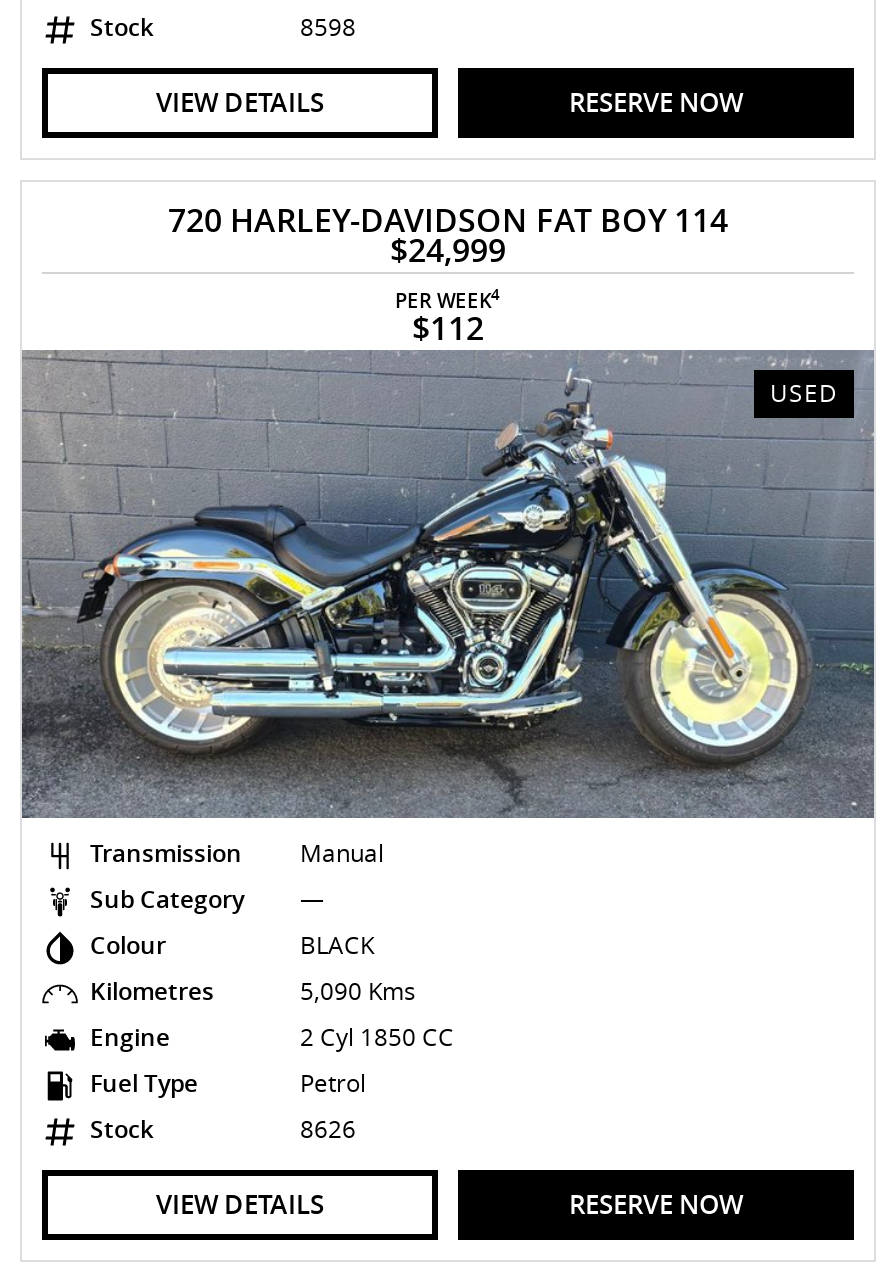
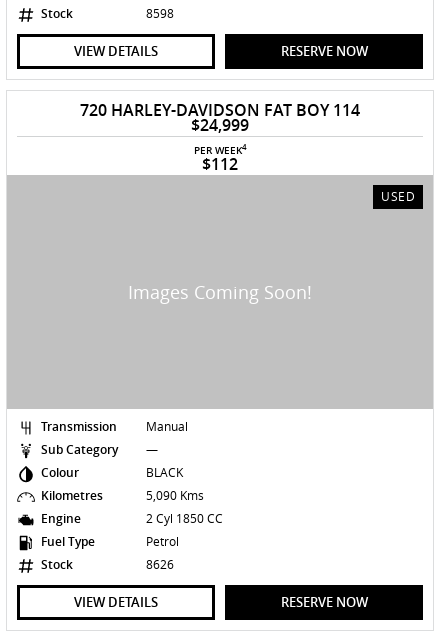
- [image]
